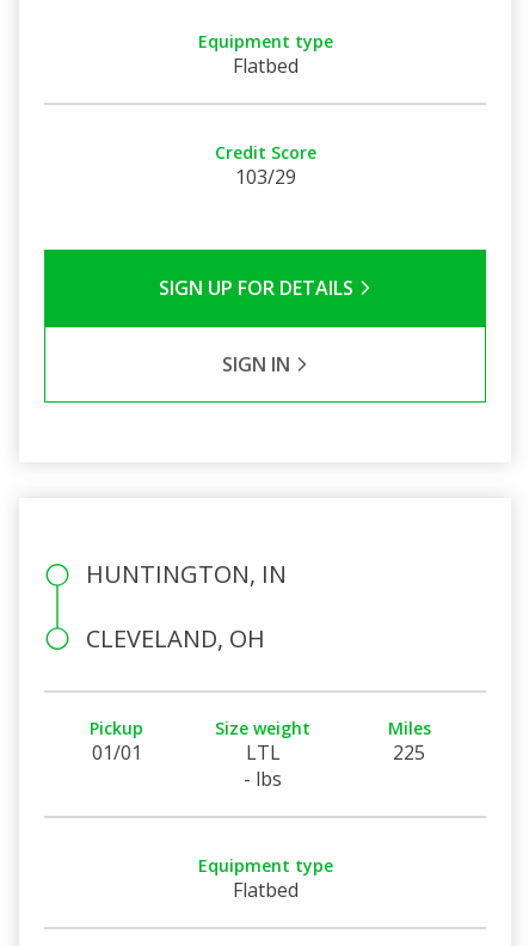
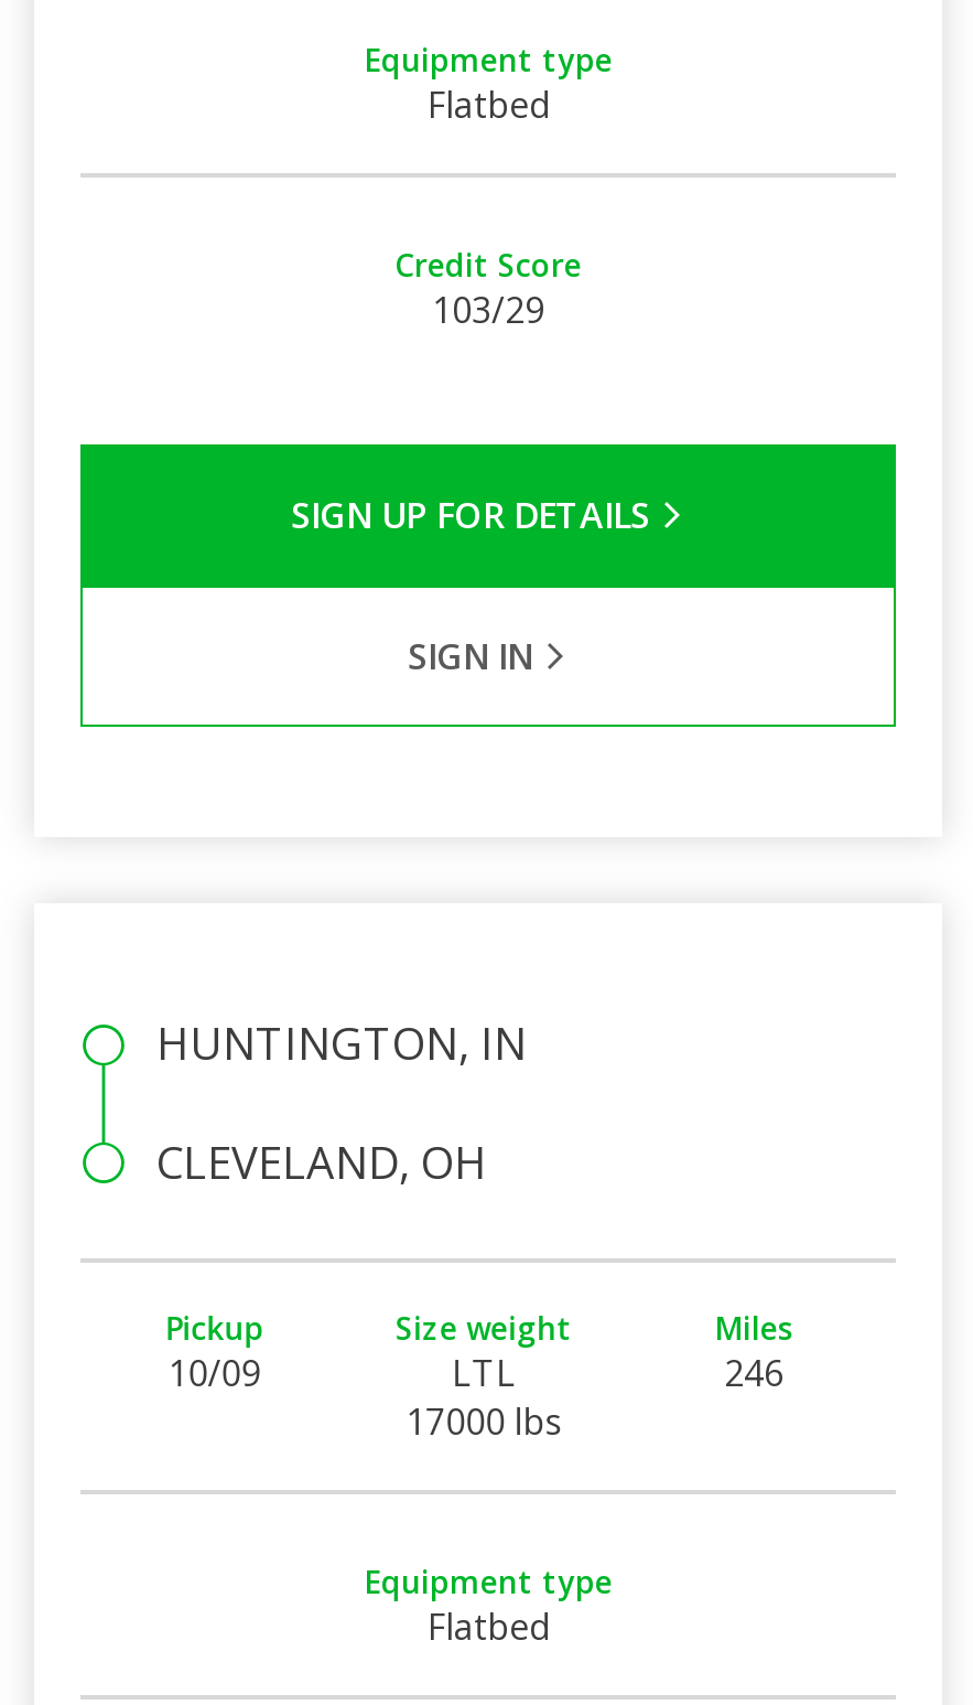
- 01/01
+ 10/09

- 225
+ 246

- - lbs
+ 17000 lbs
